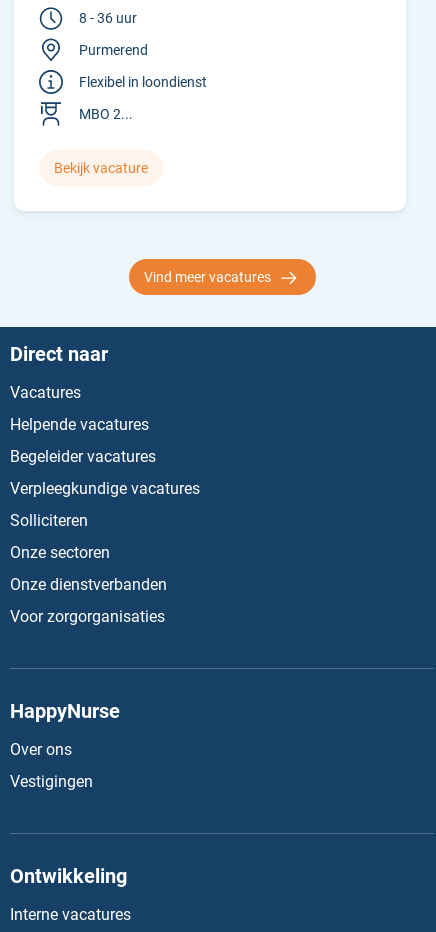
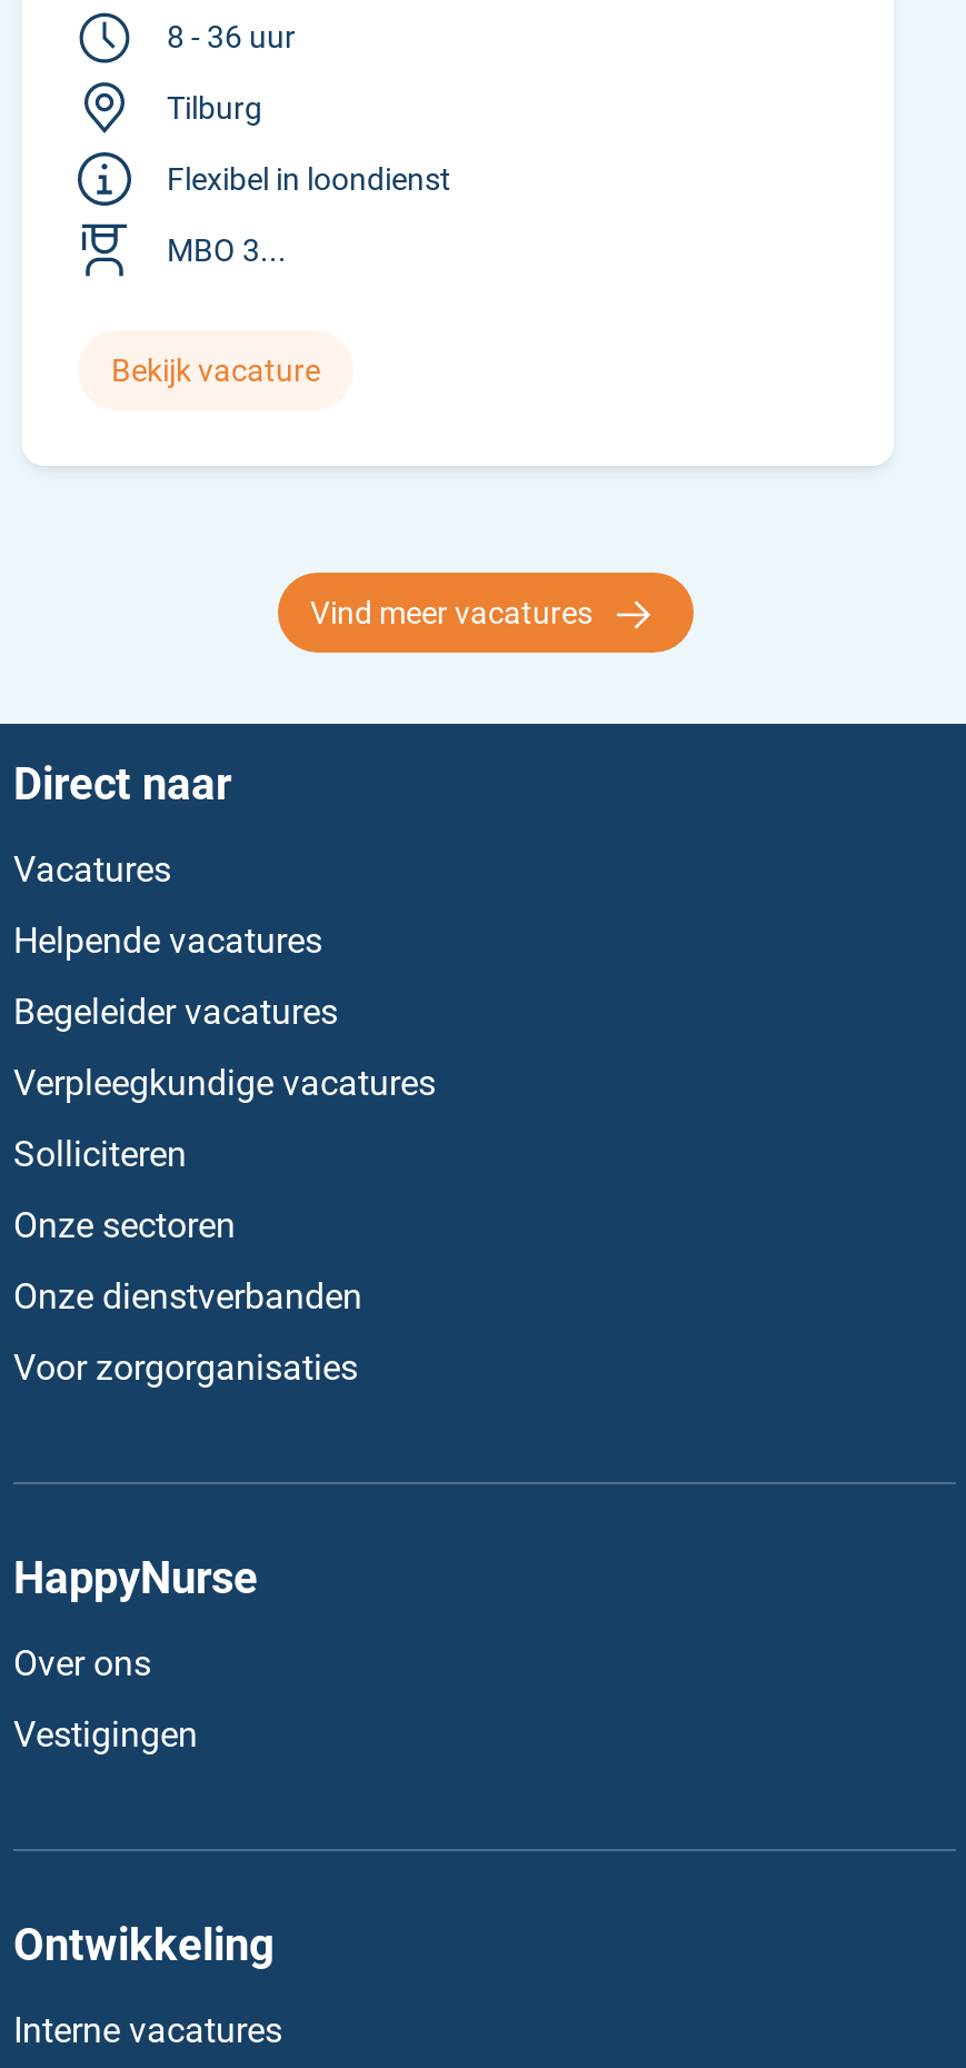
- Purmerend
+ Tilburg

- MBO 2...
+ MBO 3...
